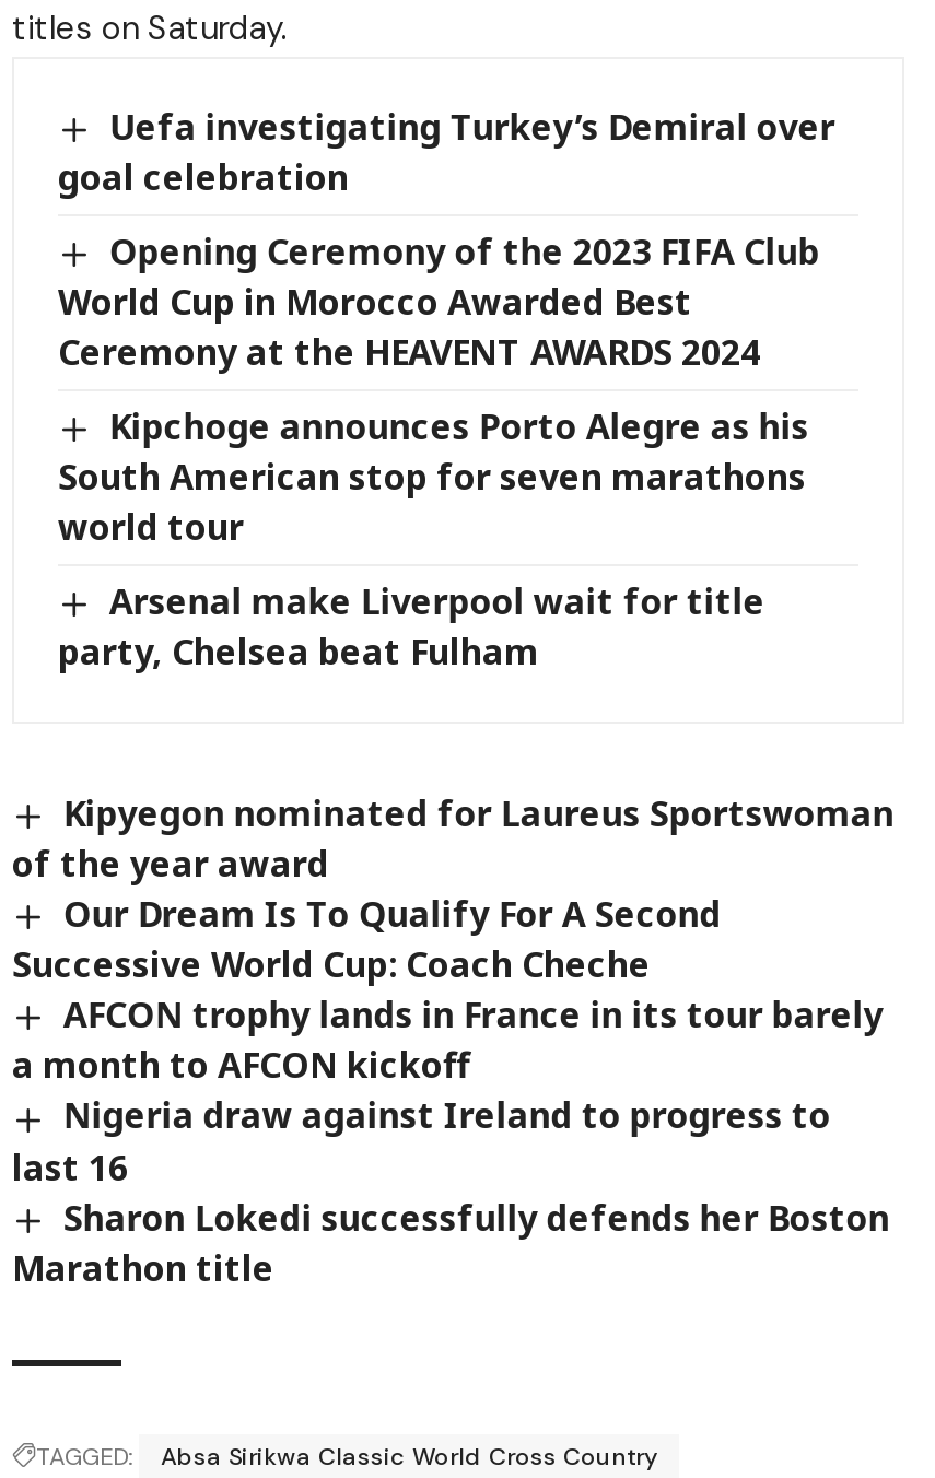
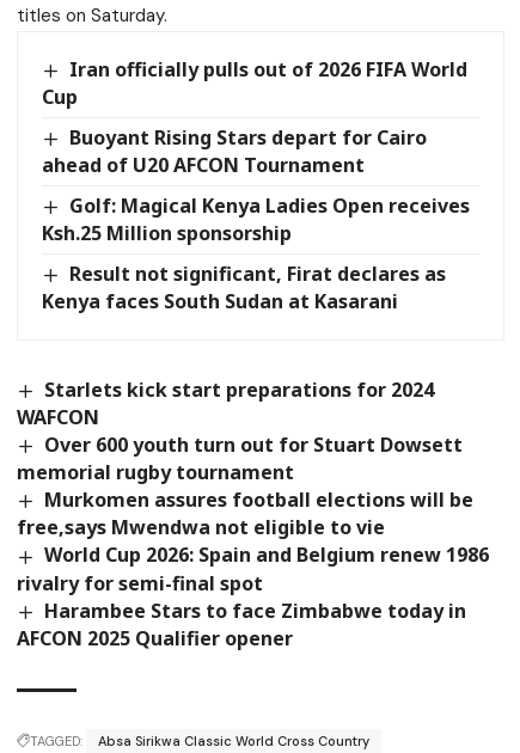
- Uefa investigating Turkey’s Demiral over
- goal celebration
+ Iran officially pulls out of 2026 FIFA World
+ Cup

- Opening Ceremony of the 2023 FIFA Club
- World Cup in Morocco Awarded Best
- Ceremony at the HEAVENT AWARDS 2024
+ Buoyant Rising Stars depart for Cairo
+ ahead of U20 AFCON Tournament

- Kipchoge announces Porto Alegre as his
- South American stop for seven marathons
- world tour
+ Golf: Magical Kenya Ladies Open receives
+ Ksh.25 Million sponsorship

- Arsenal make Liverpool wait for title
- party, Chelsea beat Fulham
+ Result not significant, Firat declares as
+ Kenya faces South Sudan at Kasarani

- Kipyegon nominated for Laureus Sportswoman
- of the year award
- Our Dream Is To Qualify For A Second
- Successive World Cup: Coach Cheche
- AFCON trophy lands in France in its tour barely
- a month to AFCON kickoff
- Nigeria draw against Ireland to progress to
- last 16
- Sharon Lokedi successfully defends her Boston
- Marathon title
+ Starlets kick start preparations for 2024
+ WAFCON
+ Over 600 youth turn out for Stuart Dowsett
+ memorial rugby tournament
+ Murkomen assures football elections will be
+ free,says Mwendwa not eligible to vie
+ World Cup 2026: Spain and Belgium renew 1986
+ rivalry for semi-final spot
+ Harambee Stars to face Zimbabwe today in
+ AFCON 2025 Qualifier opener
